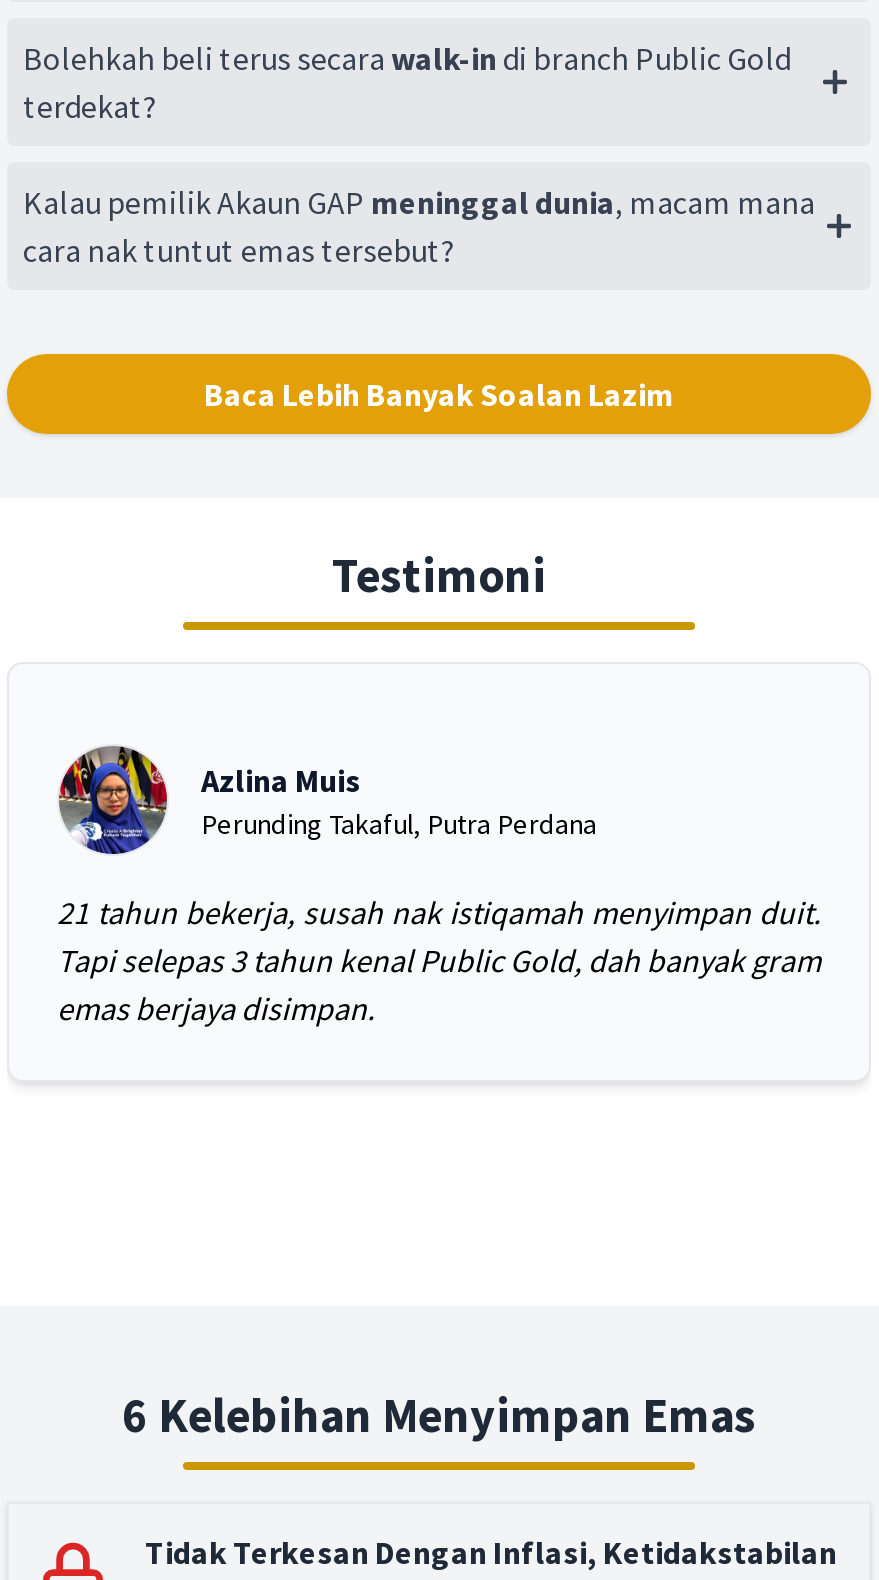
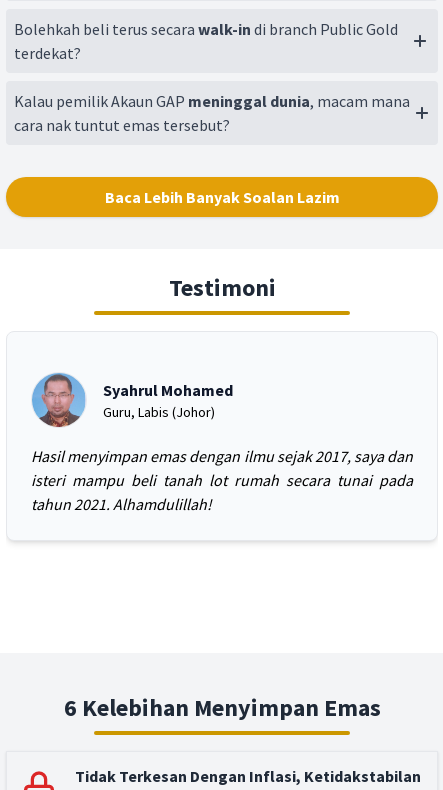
- [image]
- Azlina Muis
- Perunding Takaful, Putra Perdana
+ [image]
+ Syahrul Mohamed
+ Guru, Labis (Johor)

- 21 tahun bekerja, susah nak istiqamah menyimpan duit.
- Tapi selepas 3 tahun kenal Public Gold, dah banyak gram
- emas berjaya disimpan.
+ Hasil menyimpan emas dengan ilmu sejak 2017, saya dan
+ isteri mampu beli tanah lot rumah secara tunai pada
+ tahun 2021. Alhamdulillah!
